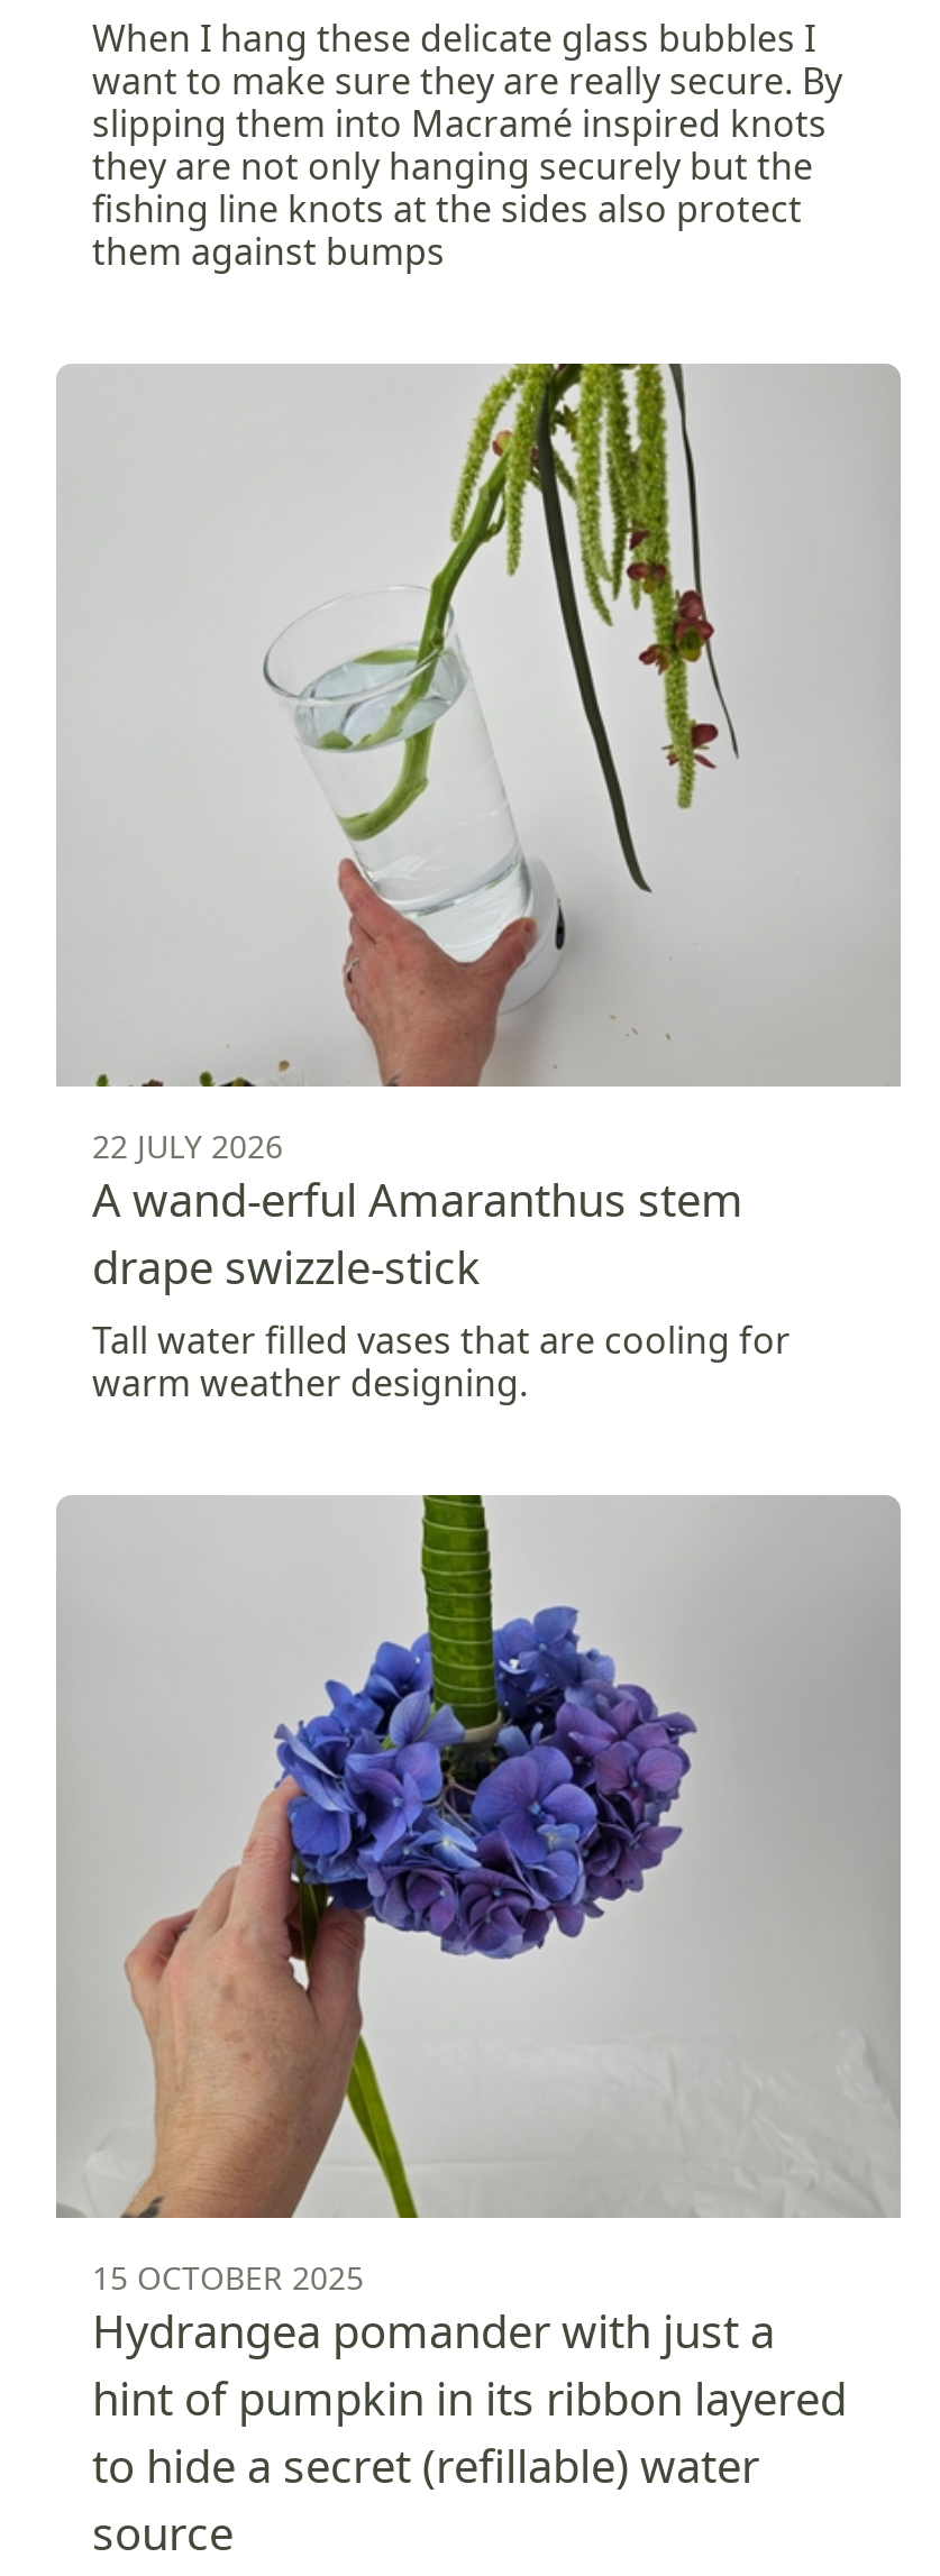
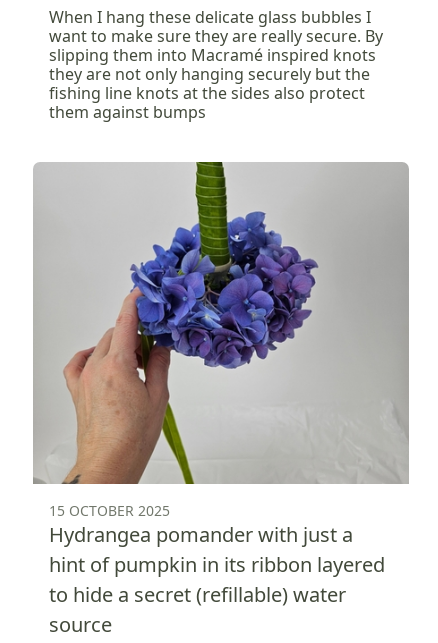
- [image]
- 22 JULY 2026
- A wand-erful Amaranthus stem
- drape swizzle-stick
- Tall water filled vases that are cooling for
- warm weather designing.
